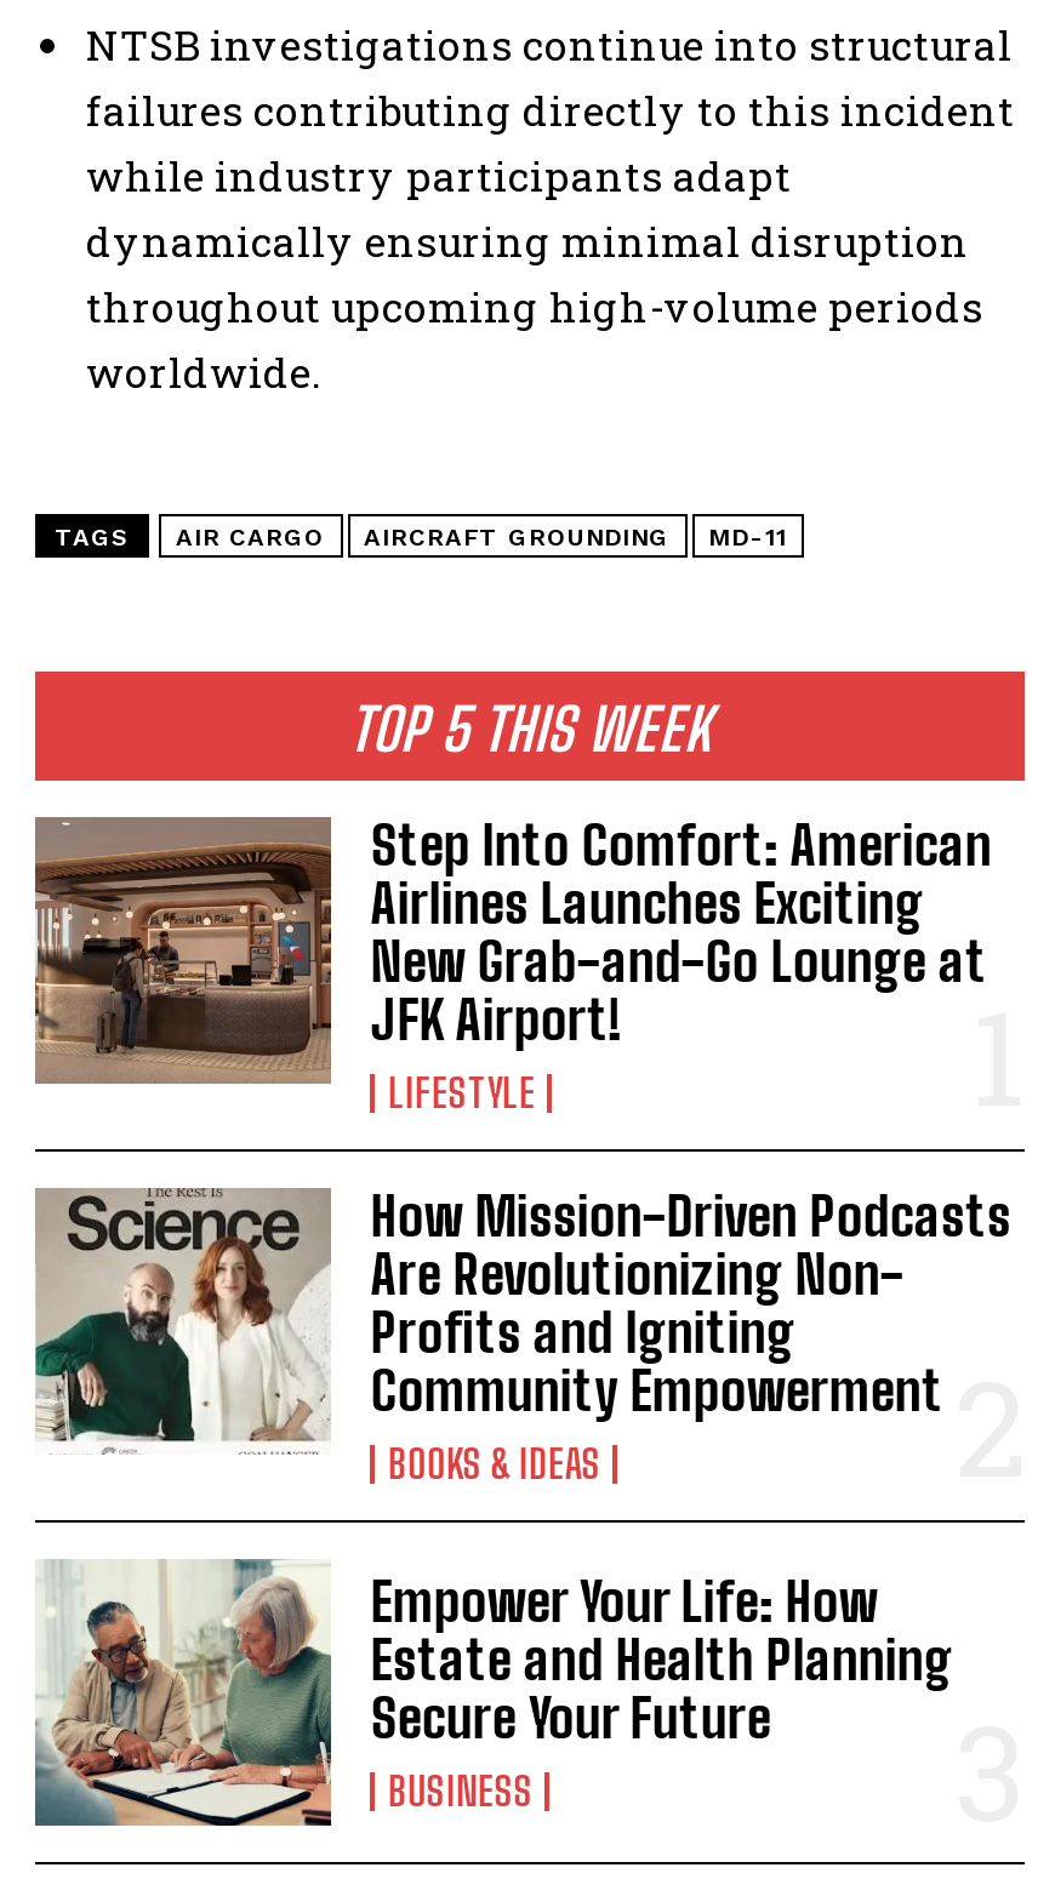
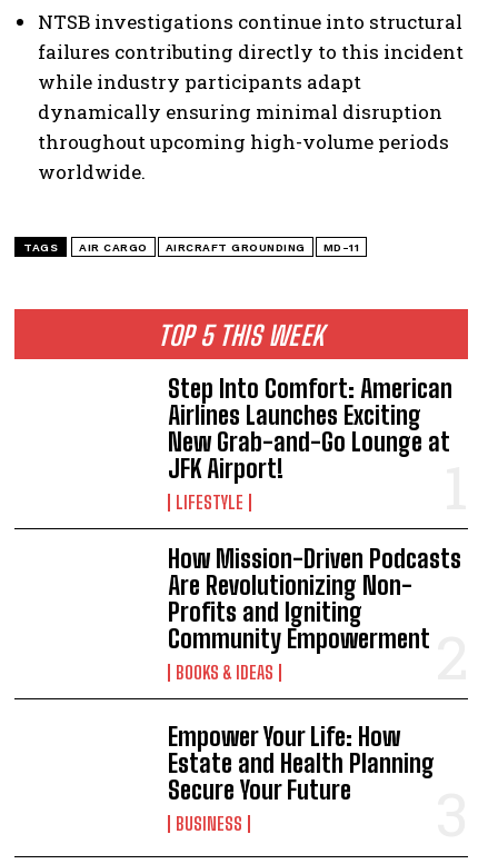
- [image]

- [image]

- [image]
